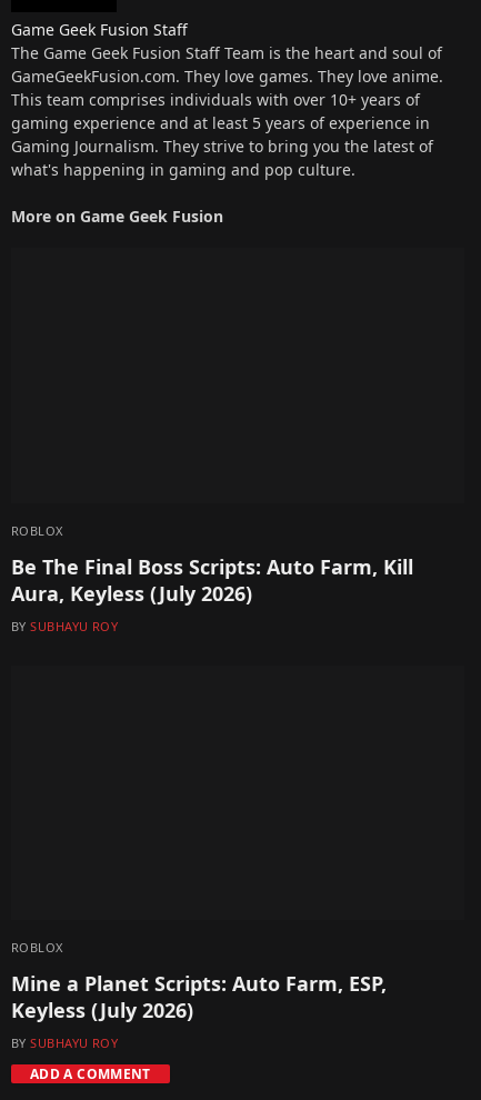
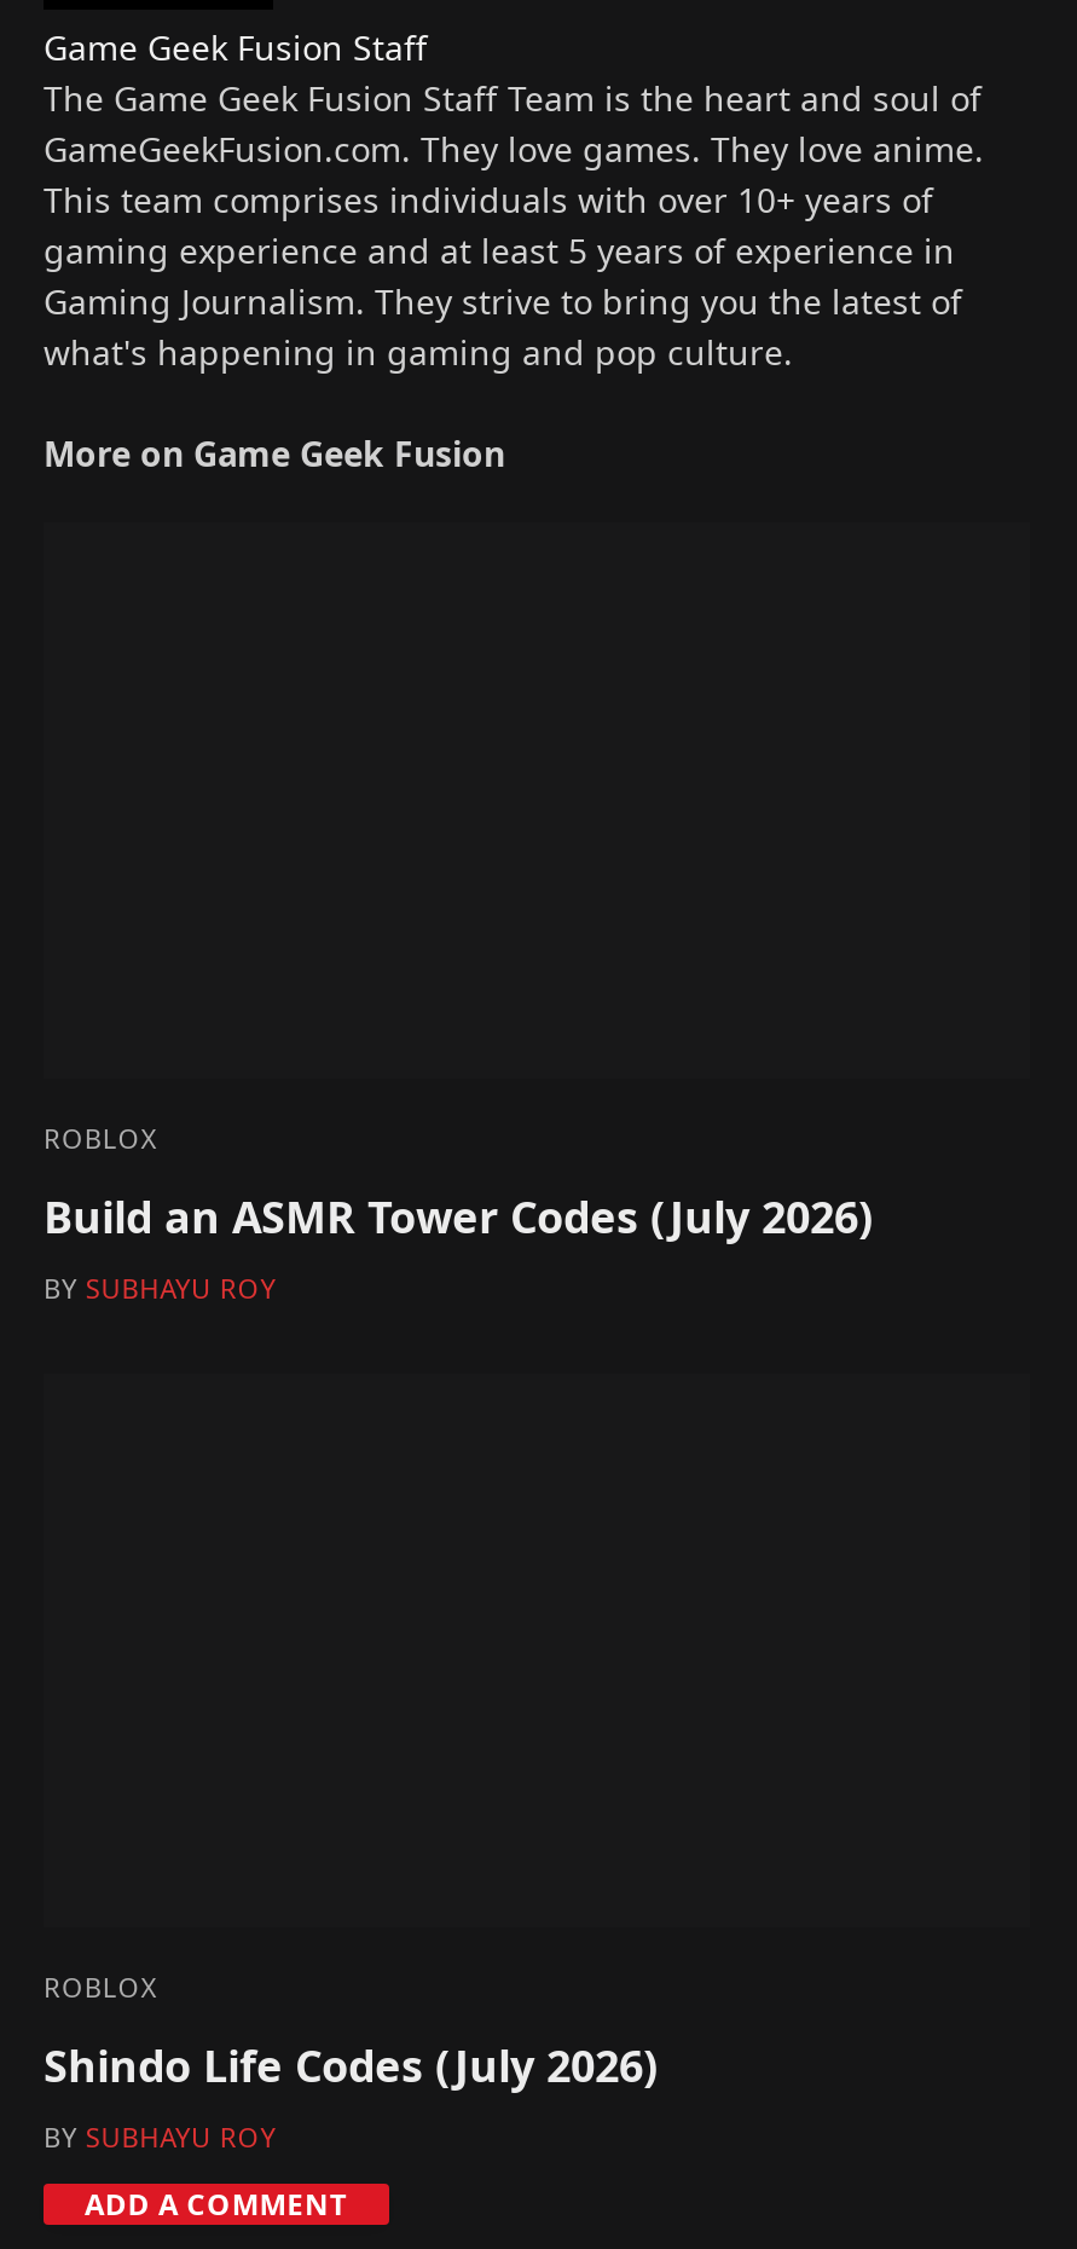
- Be The Final Boss Scripts: Auto Farm, Kill
- Aura, Keyless (July 2026)
+ Build an ASMR Tower Codes (July 2026)

- Mine a Planet Scripts: Auto Farm, ESP,
- Keyless (July 2026)
+ Shindo Life Codes (July 2026)
